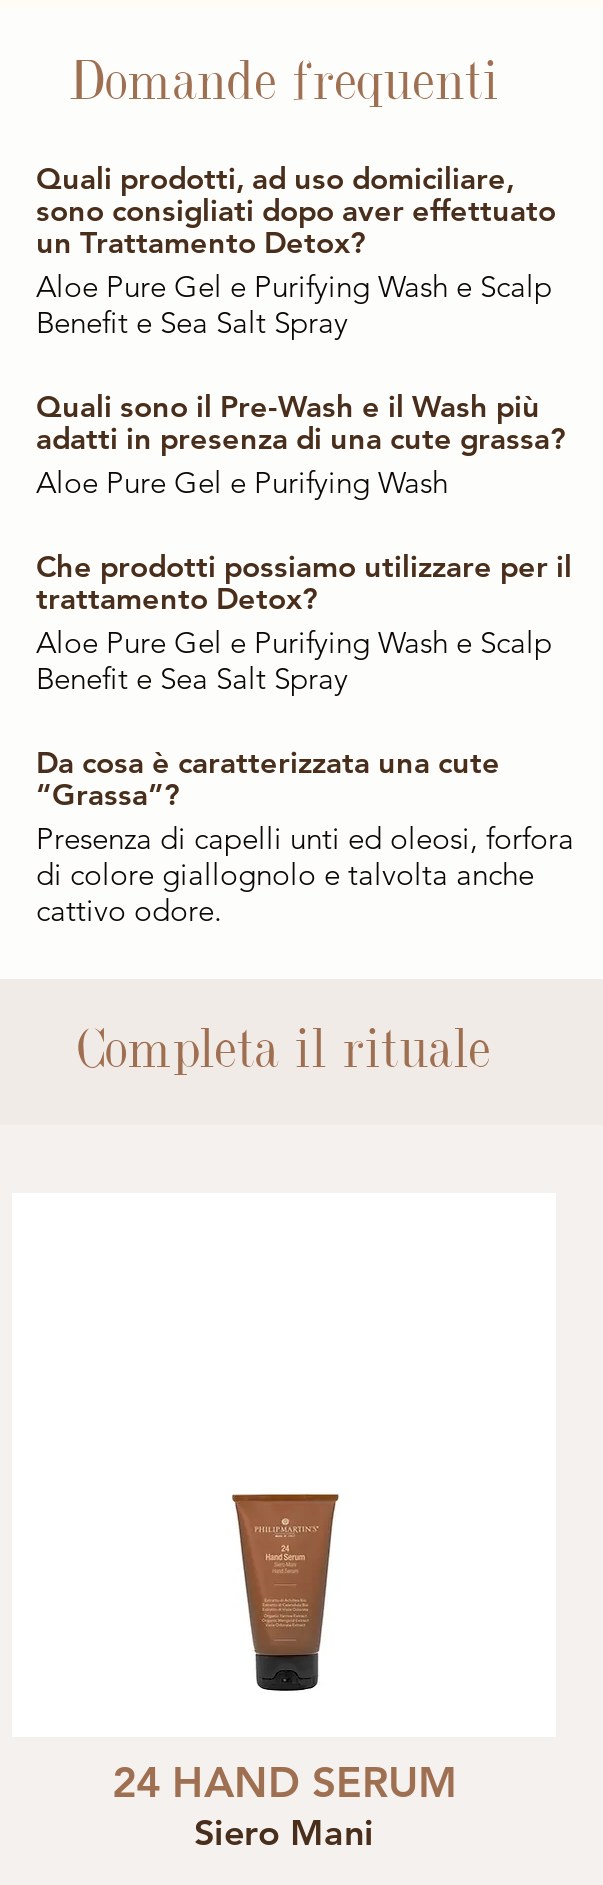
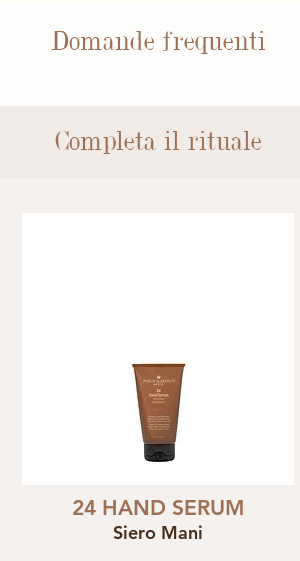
- Quali prodotti, ad uso domiciliare,
- sono consigliati dopo aver effettuato
- un Trattamento Detox?
- Aloe Pure Gel e Purifying Wash e Scalp
- Benefit e Sea Salt Spray
- Quali sono il Pre-Wash e il Wash più
- adatti in presenza di una cute grassa?
- Aloe Pure Gel e Purifying Wash
- Che prodotti possiamo utilizzare per il
- trattamento Detox?
- Aloe Pure Gel e Purifying Wash e Scalp
- Benefit e Sea Salt Spray
- Da cosa è caratterizzata una cute
- “Grassa”?
- Presenza di capelli unti ed oleosi, forfora
- di colore giallognolo e talvolta anche
- cattivo odore.
